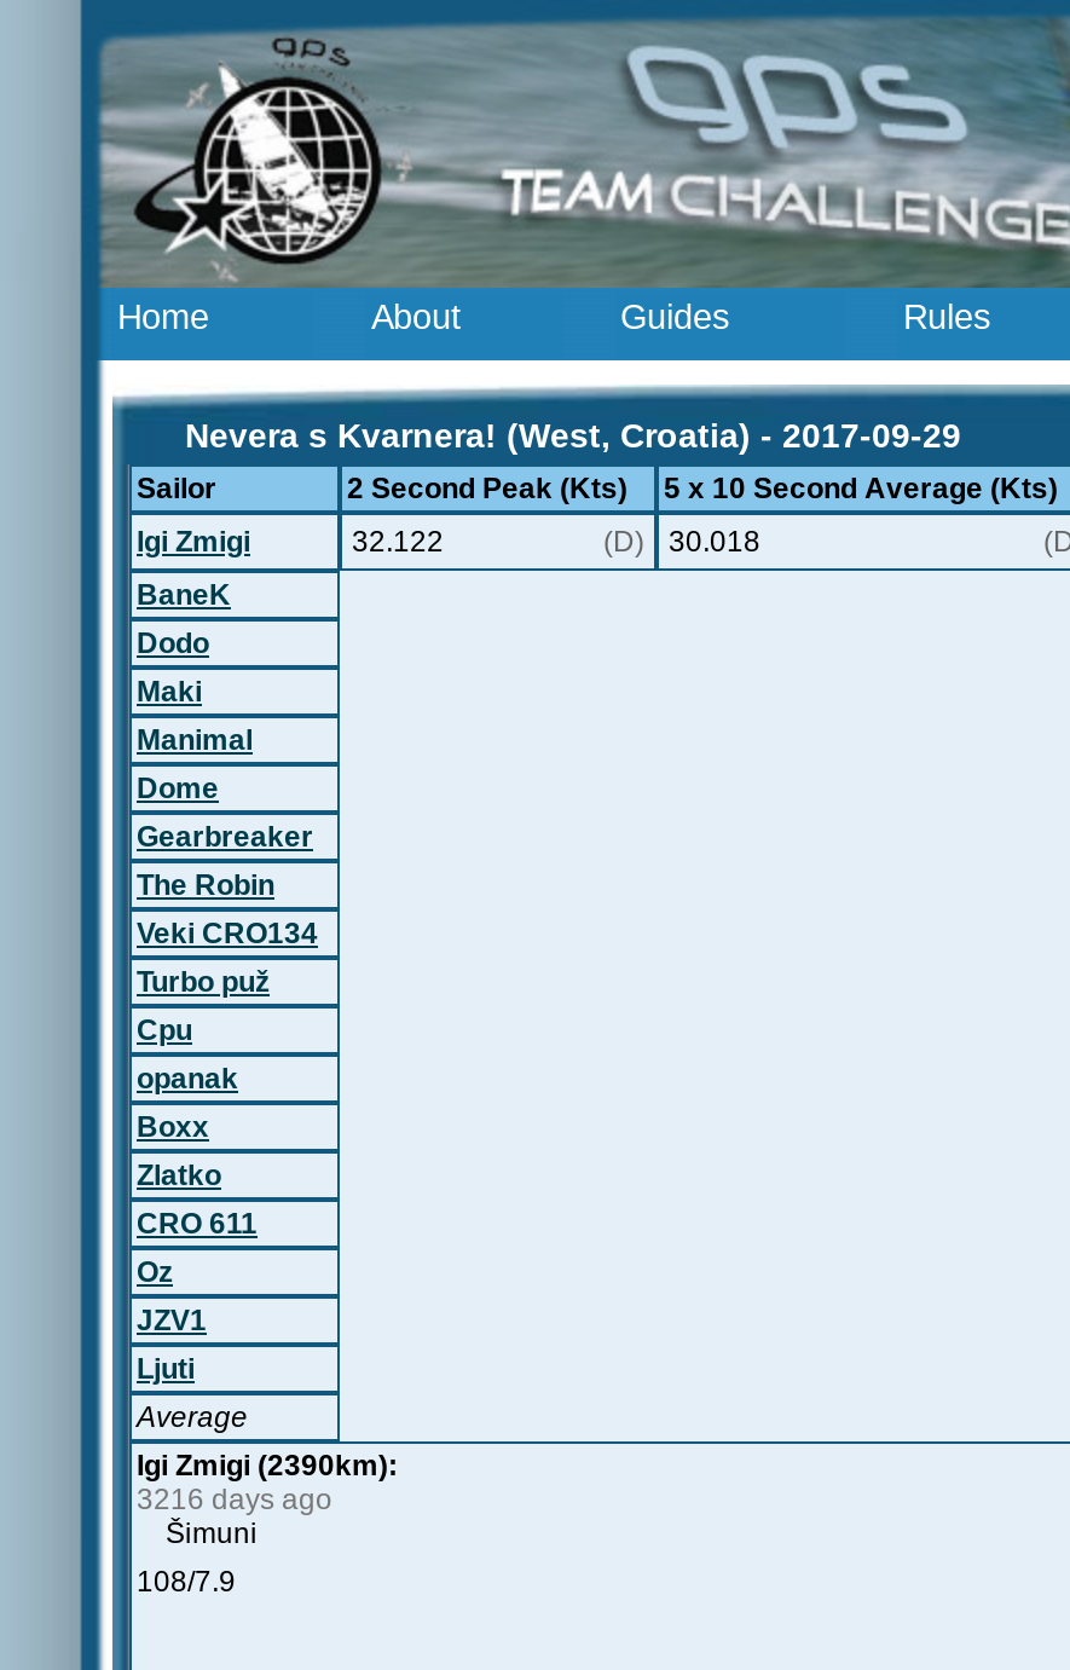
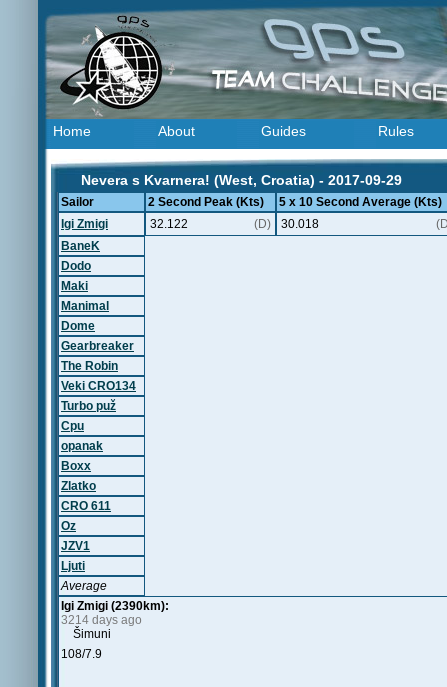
- 3216 days ago
+ 3214 days ago
